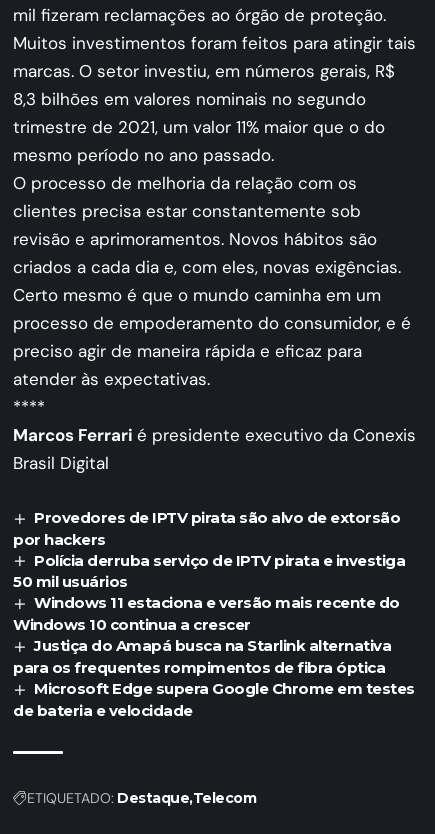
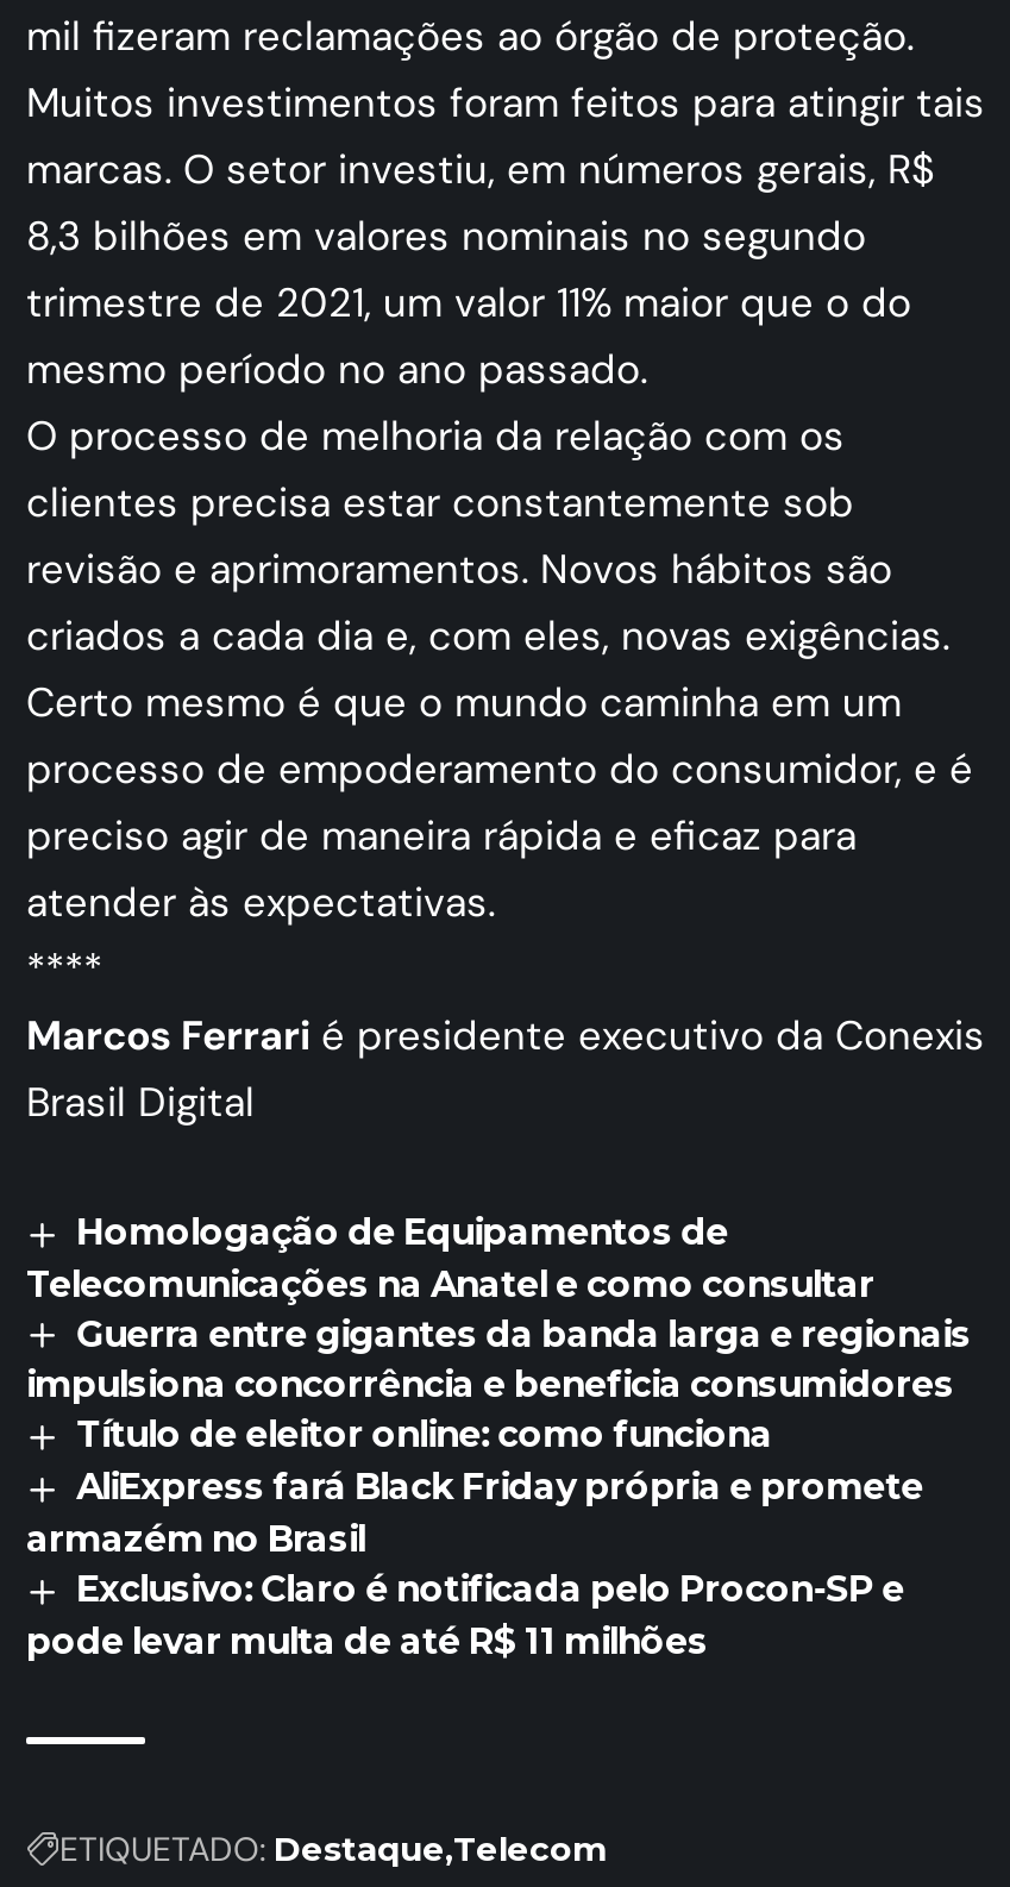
- Provedores de IPTV pirata são alvo de extorsão
- por hackers
- Polícia derruba serviço de IPTV pirata e investiga
- 50 mil usuários
- Windows 11 estaciona e versão mais recente do
- Windows 10 continua a crescer
- Justiça do Amapá busca na Starlink alternativa
- para os frequentes rompimentos de fibra óptica
- Microsoft Edge supera Google Chrome em testes
- de bateria e velocidade
+ Homologação de Equipamentos de
+ Telecomunicações na Anatel e como consultar
+ Guerra entre gigantes da banda larga e regionais
+ impulsiona concorrência e beneficia consumidores
+ Título de eleitor online: como funciona
+ AliExpress fará Black Friday própria e promete
+ armazém no Brasil
+ Exclusivo: Claro é notificada pelo Procon-SP e
+ pode levar multa de até R$ 11 milhões
